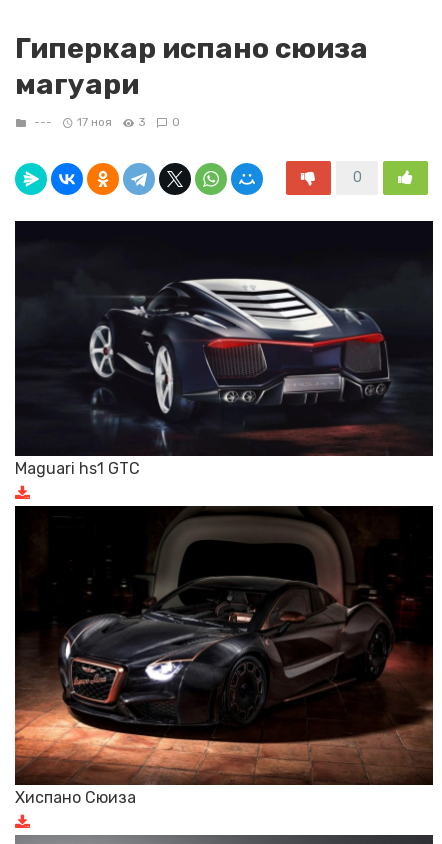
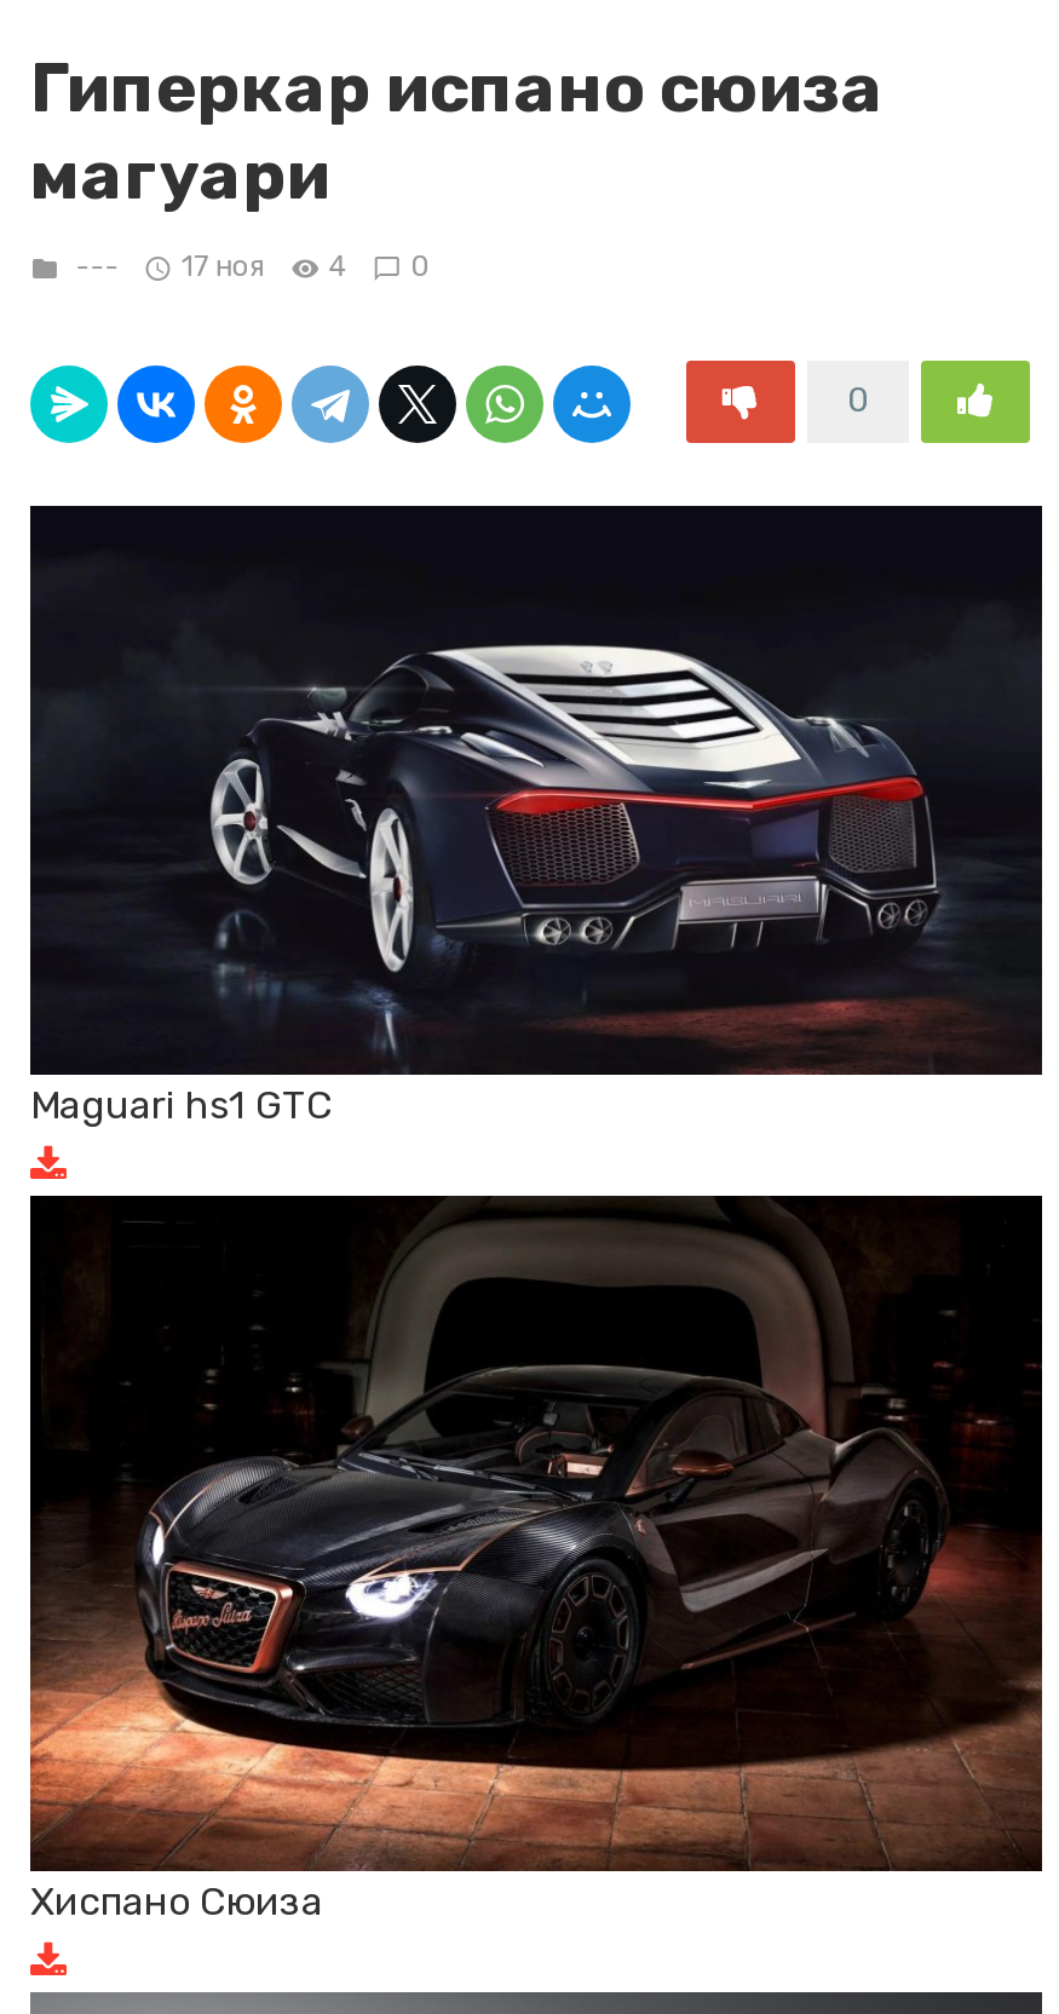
- 3
+ 4
